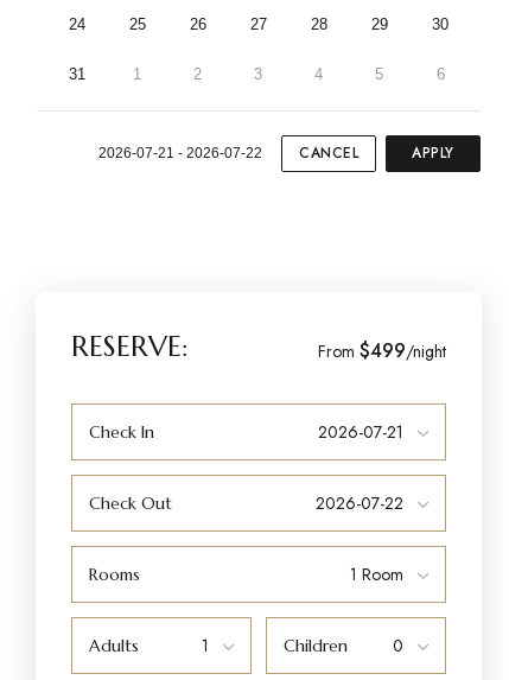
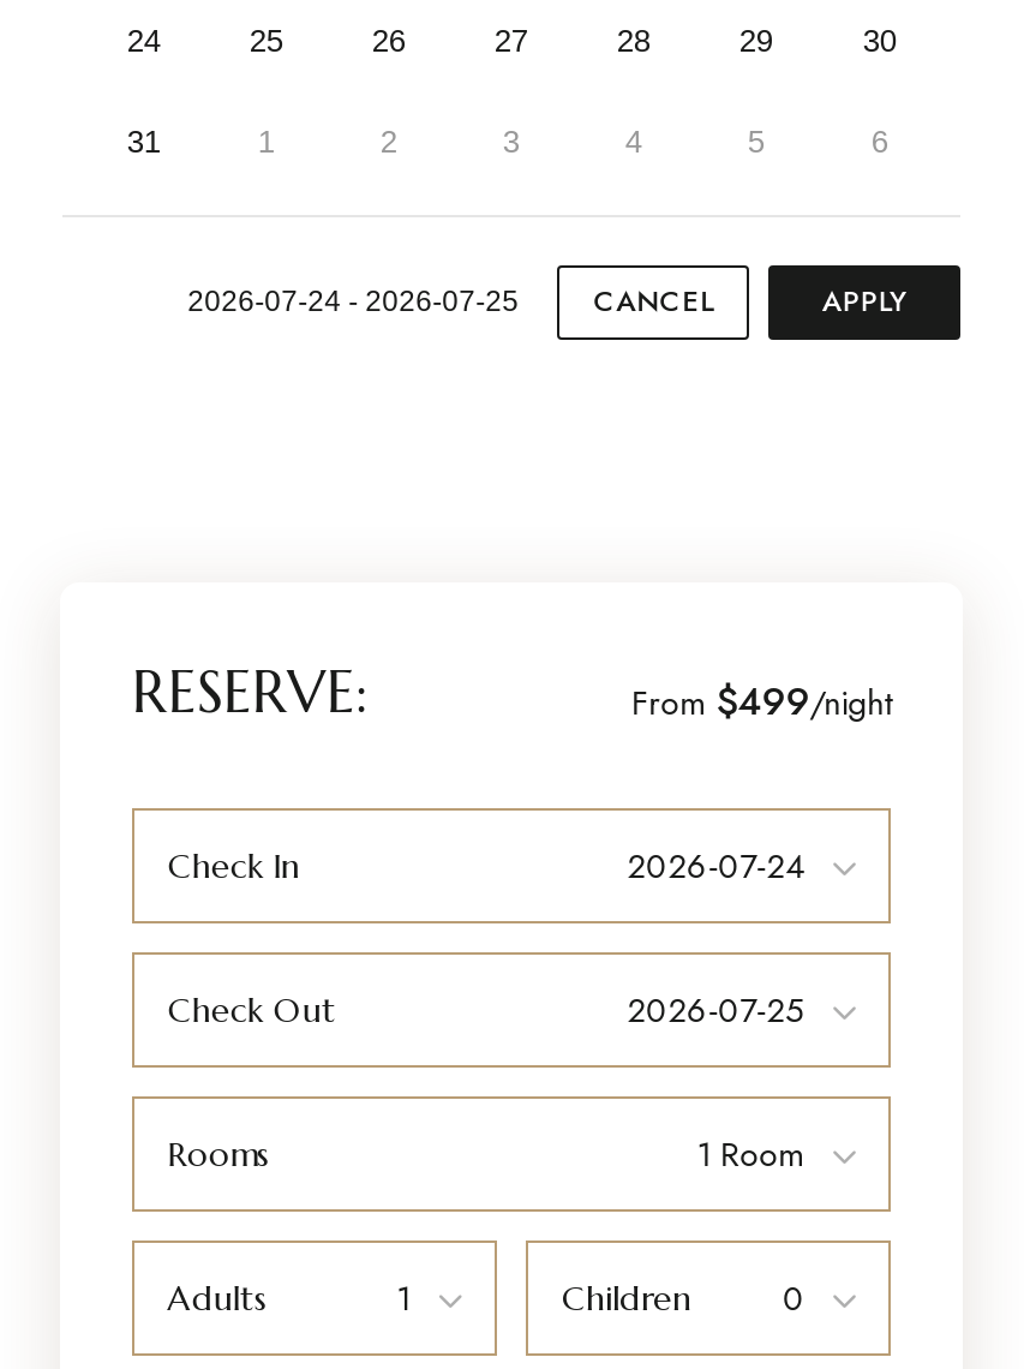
- 2026-07-21 - 2026-07-22
+ 2026-07-24 - 2026-07-25
